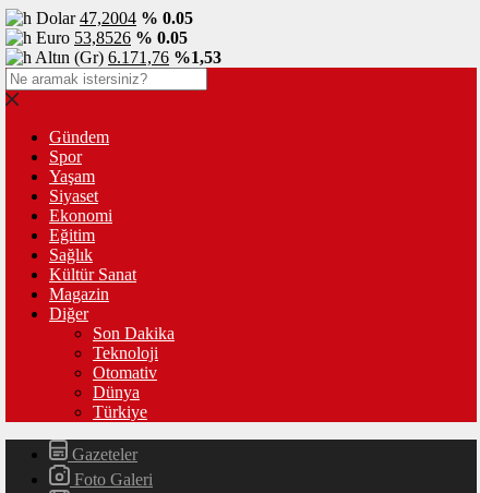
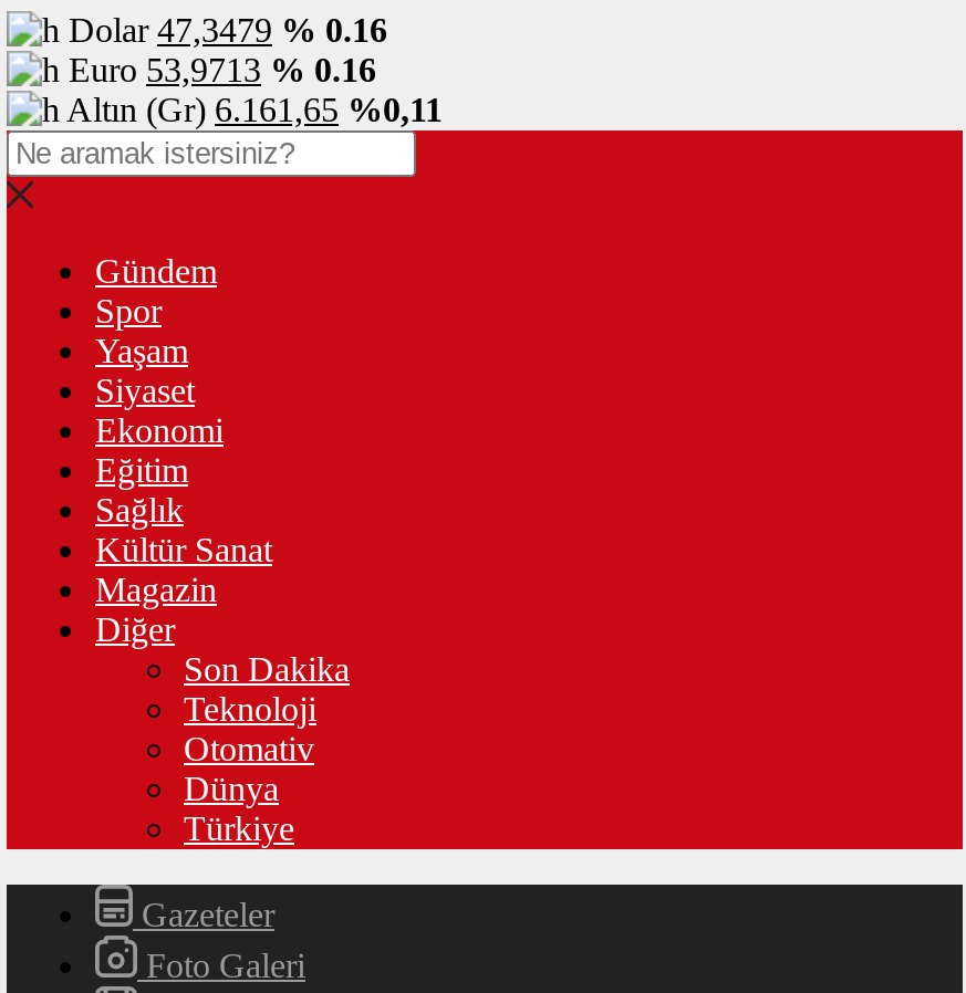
- Dolar 47,2004 % 0.05
+ Dolar 47,3479 % 0.16

- Euro 53,8526 % 0.05
+ Euro 53,9713 % 0.16

- Altın (Gr) 6.171,76 %1,53
+ Altın (Gr) 6.161,65 %0,11
